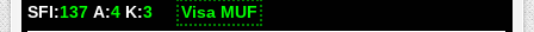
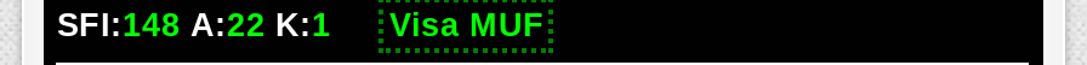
- SFI:137 A:4 K:3 Visa MUF
+ SFI:148 A:22 K:1 Visa MUF
